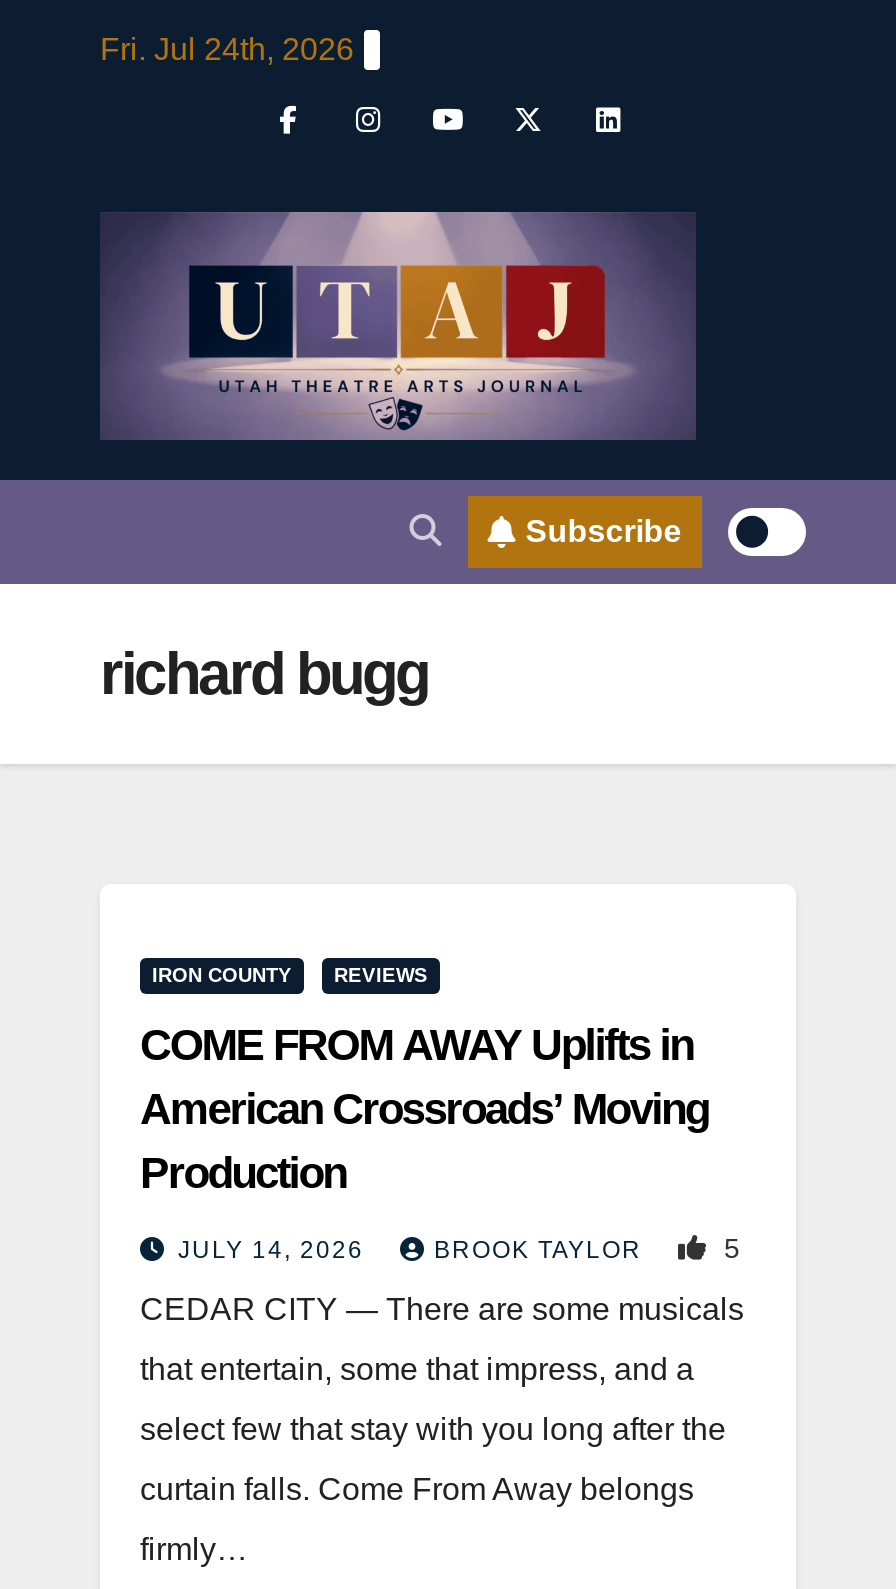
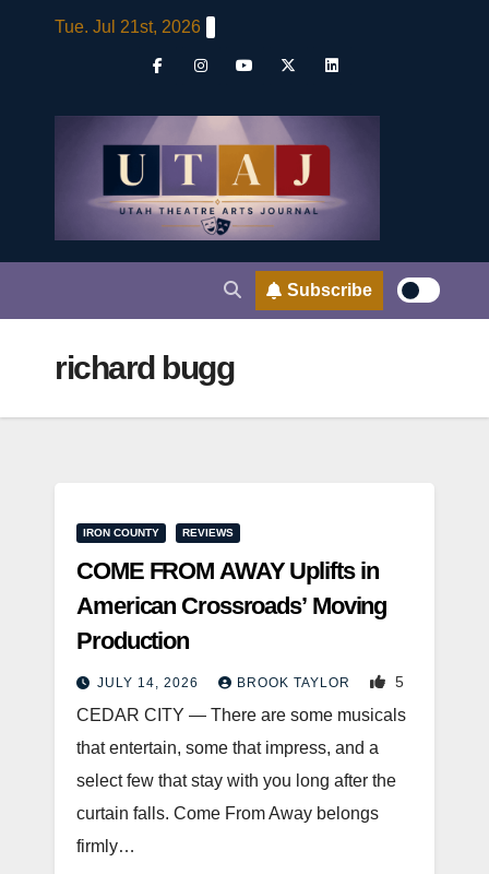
- Fri. Jul 24th, 2026
+ Tue. Jul 21st, 2026
